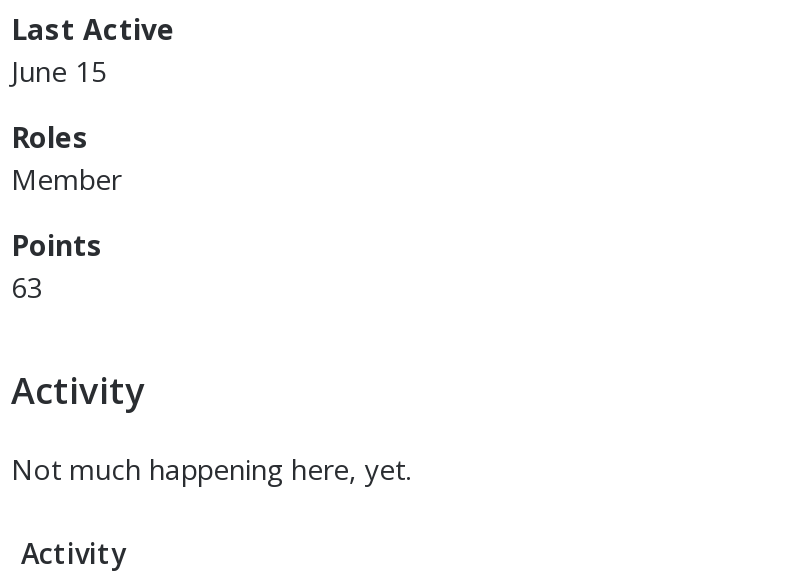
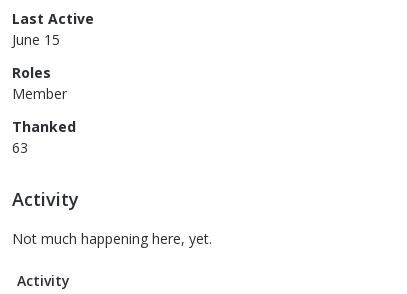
- Points
+ Thanked
